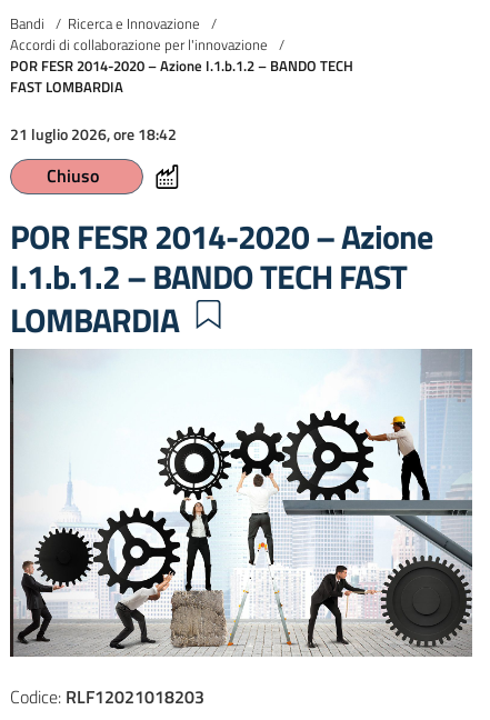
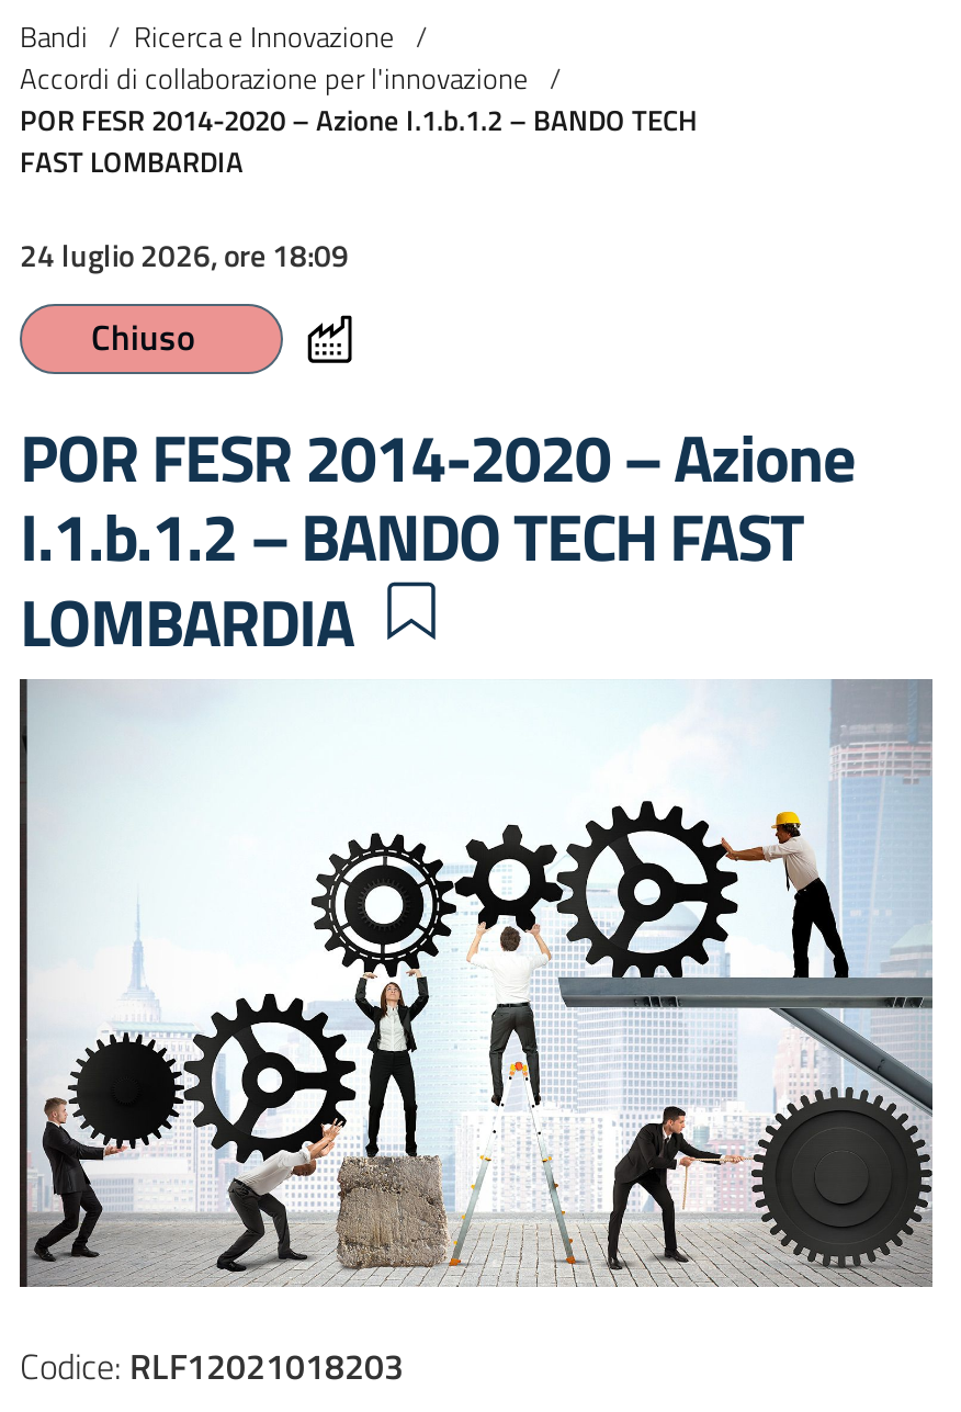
- 21 luglio 2026, ore 18:42
+ 24 luglio 2026, ore 18:09
